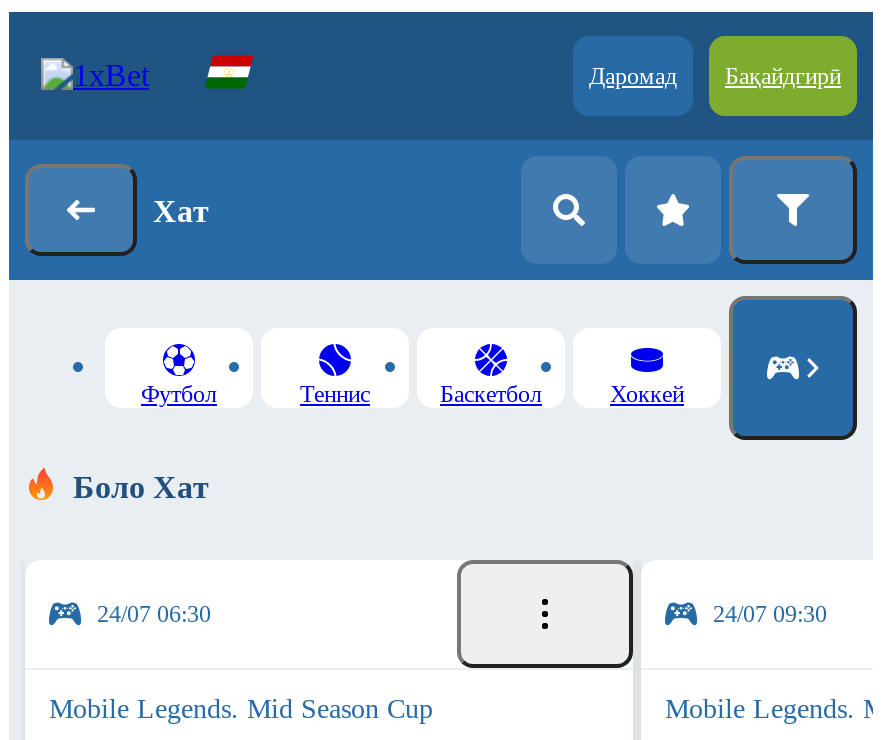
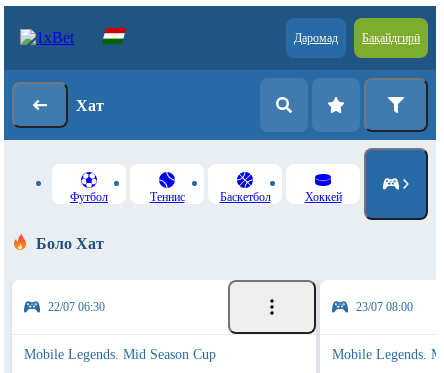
- 24/07 06:30
+ 22/07 06:30

- 24/07 09:30
+ 23/07 08:00
